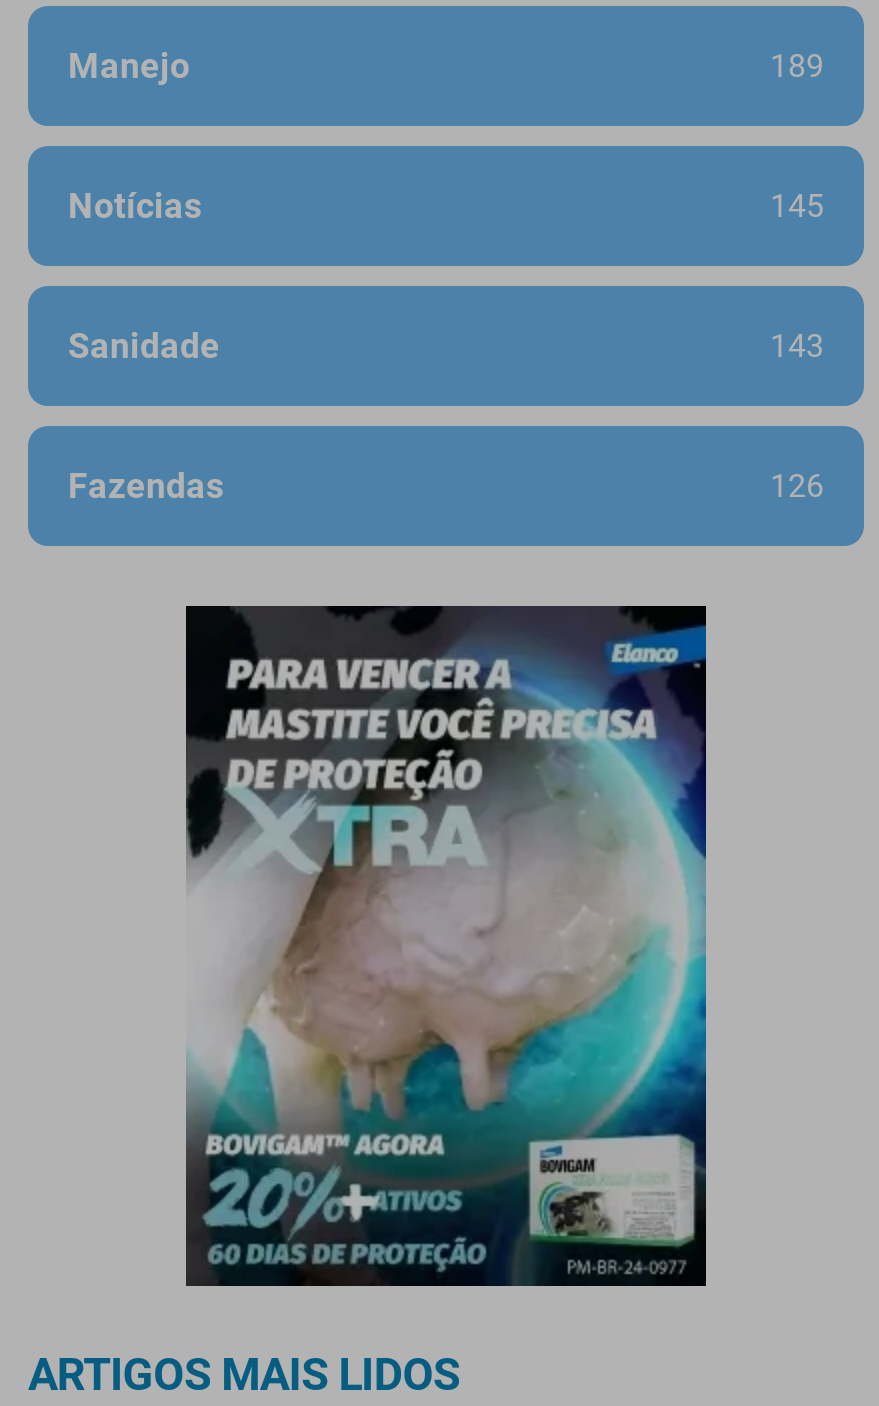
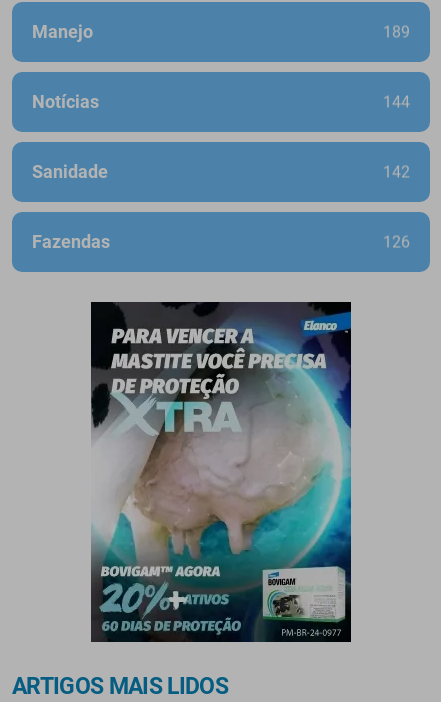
- 145
+ 144

- 143
+ 142
